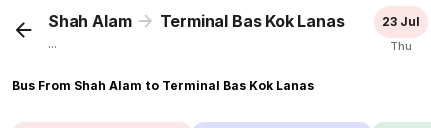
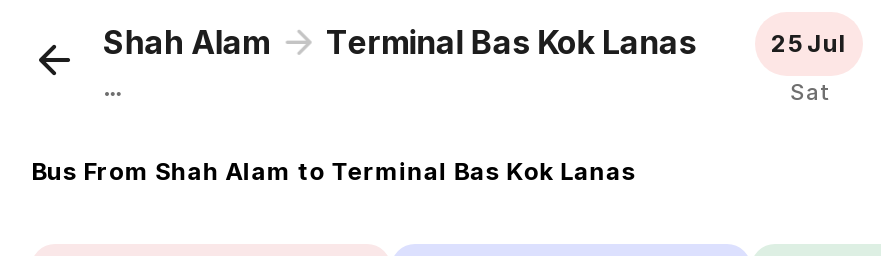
- 23 Jul
+ 25 Jul

- Thu
+ Sat
